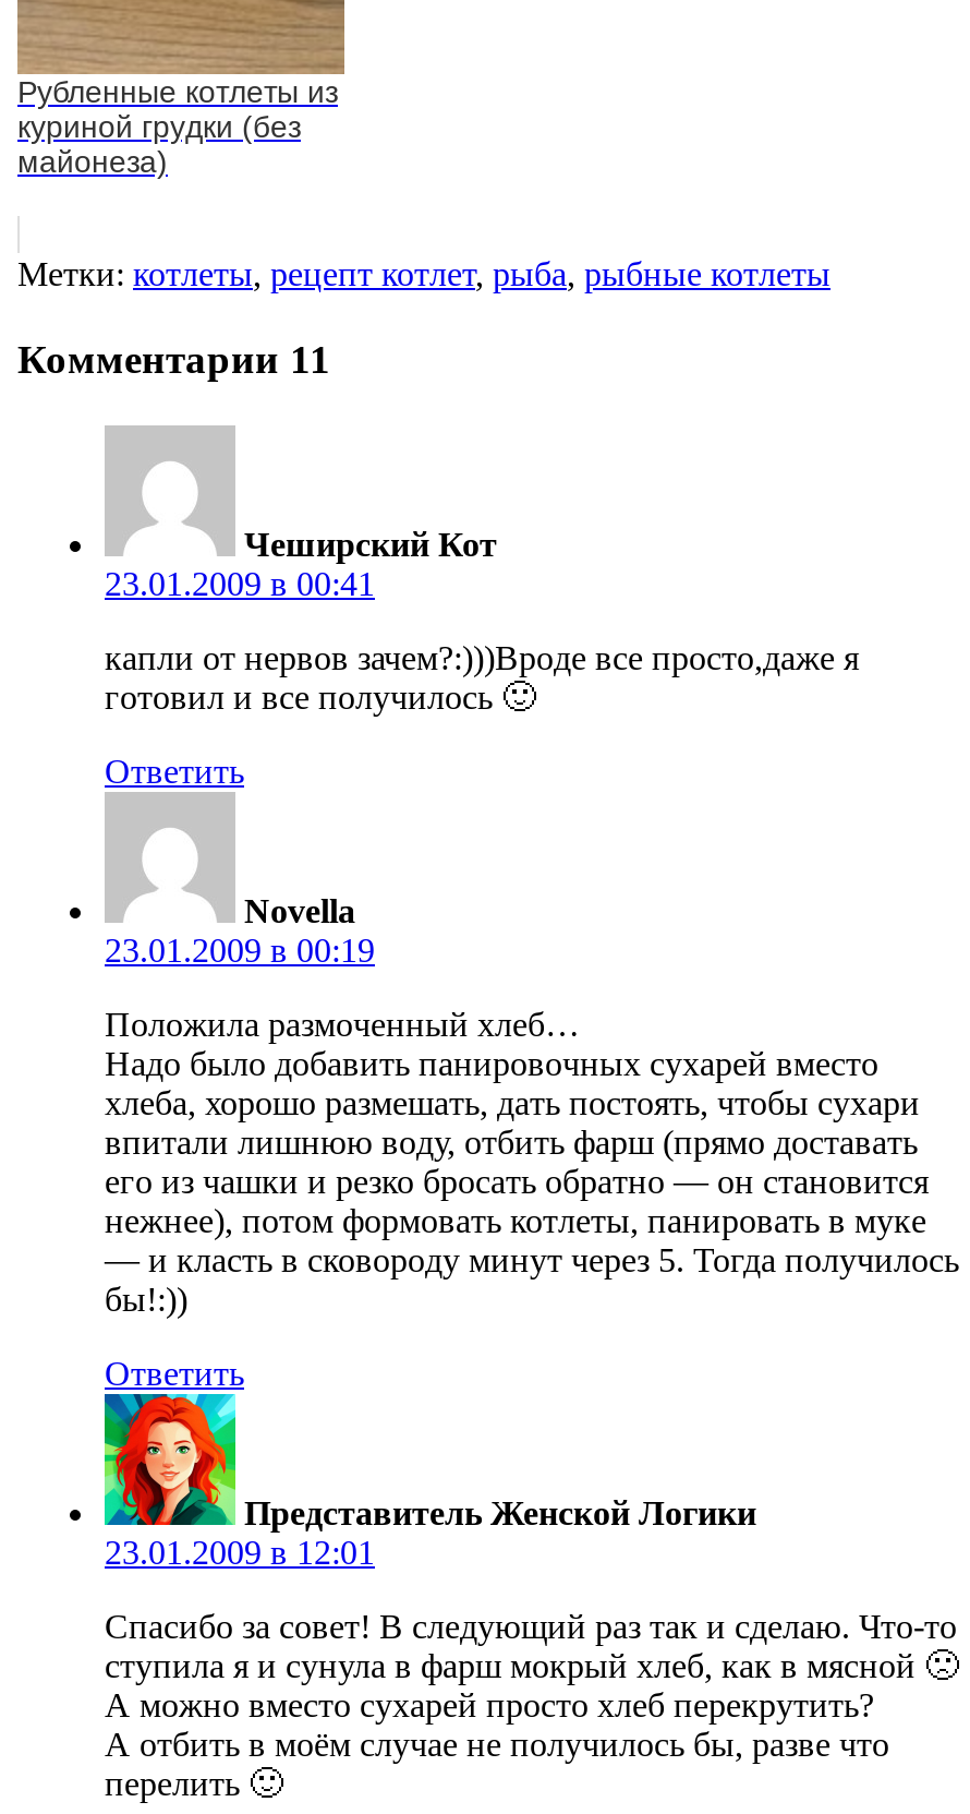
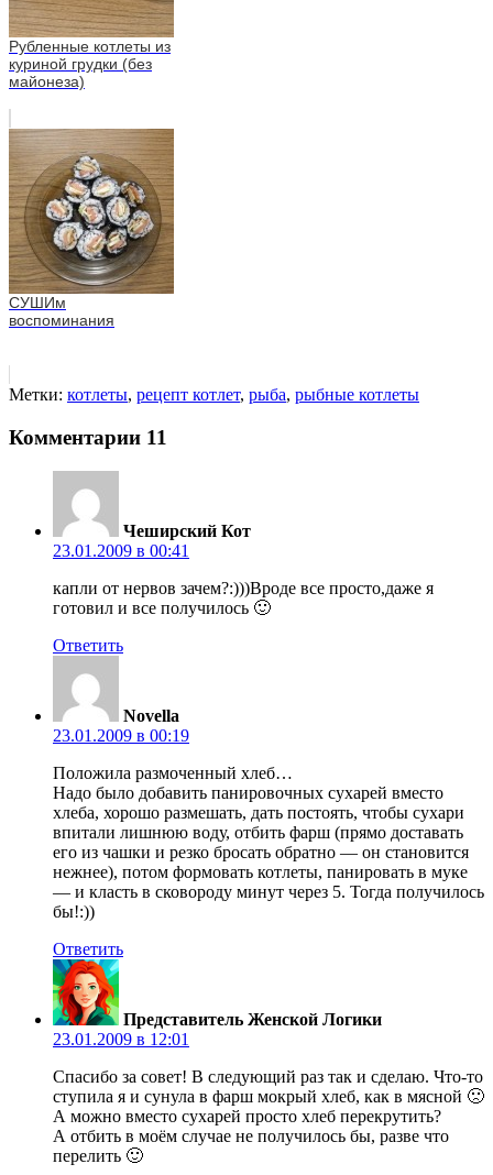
+ [image]
+ СУШИм
+ воспоминания
